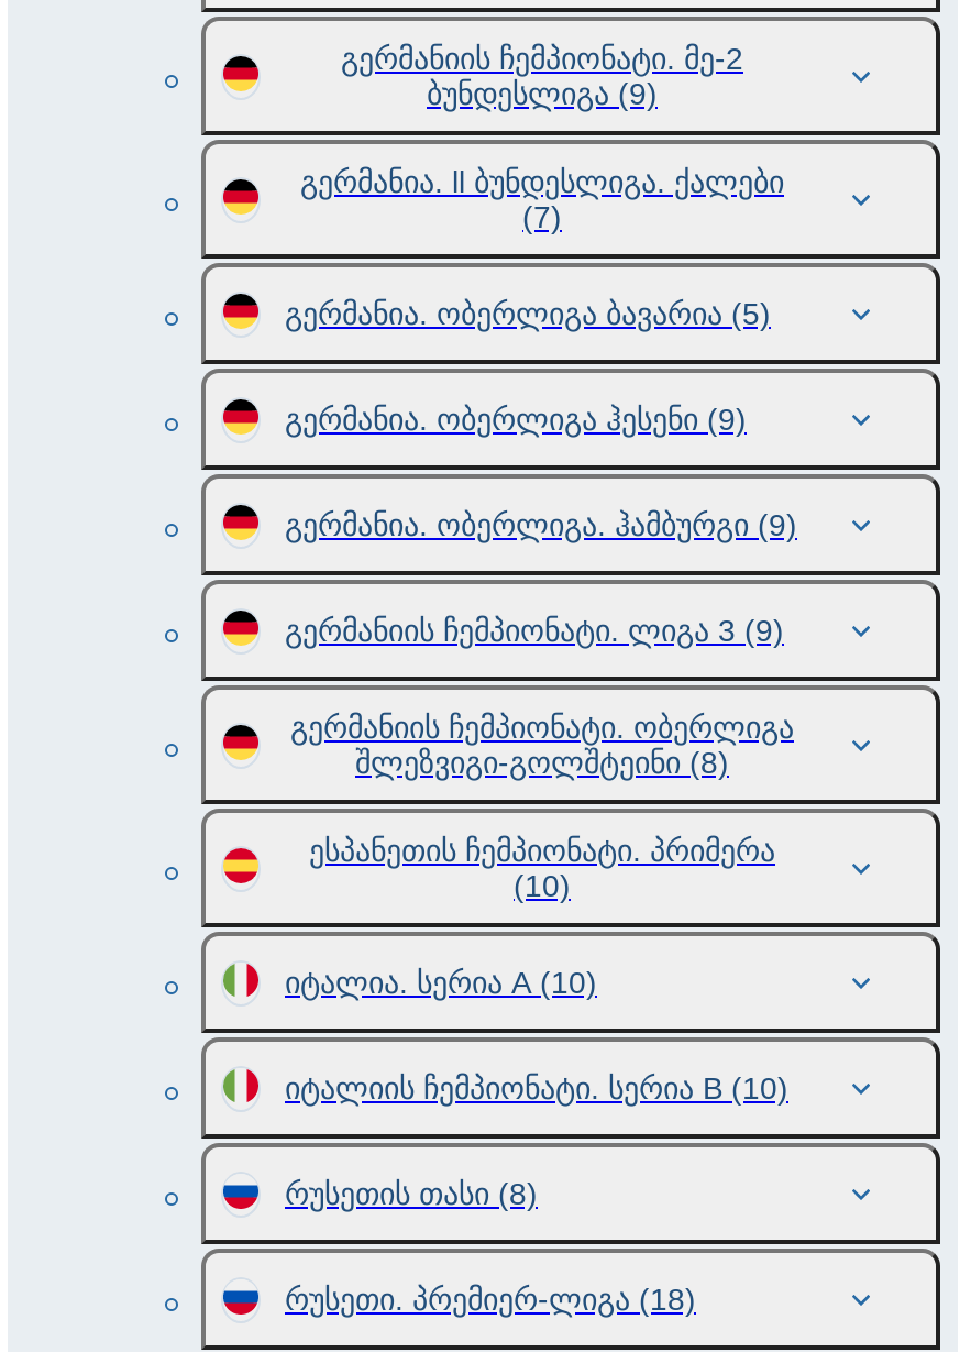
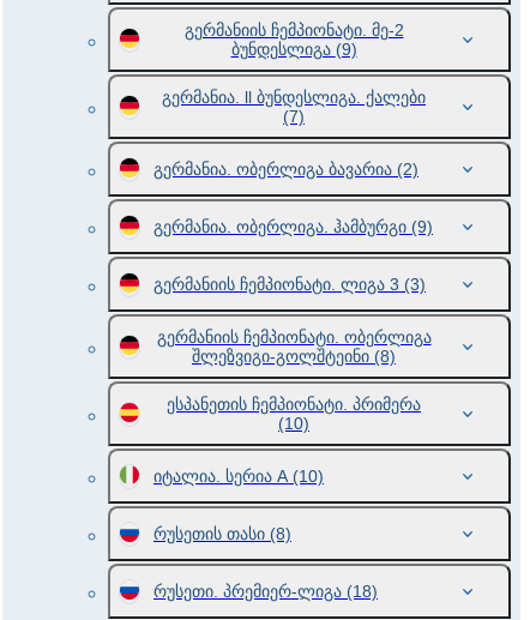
- გერმანია. ობერლიგა ბავარია (5)
- გერმანია. ობერლიგა ჰესენი (9)
+ გერმანია. ობერლიგა ბავარია (2)

- გერმანიის ჩემპიონატი. ლიგა 3 (9)
+ გერმანიის ჩემპიონატი. ლიგა 3 (3)

- იტალიის ჩემპიონატი. სერია В (10)
